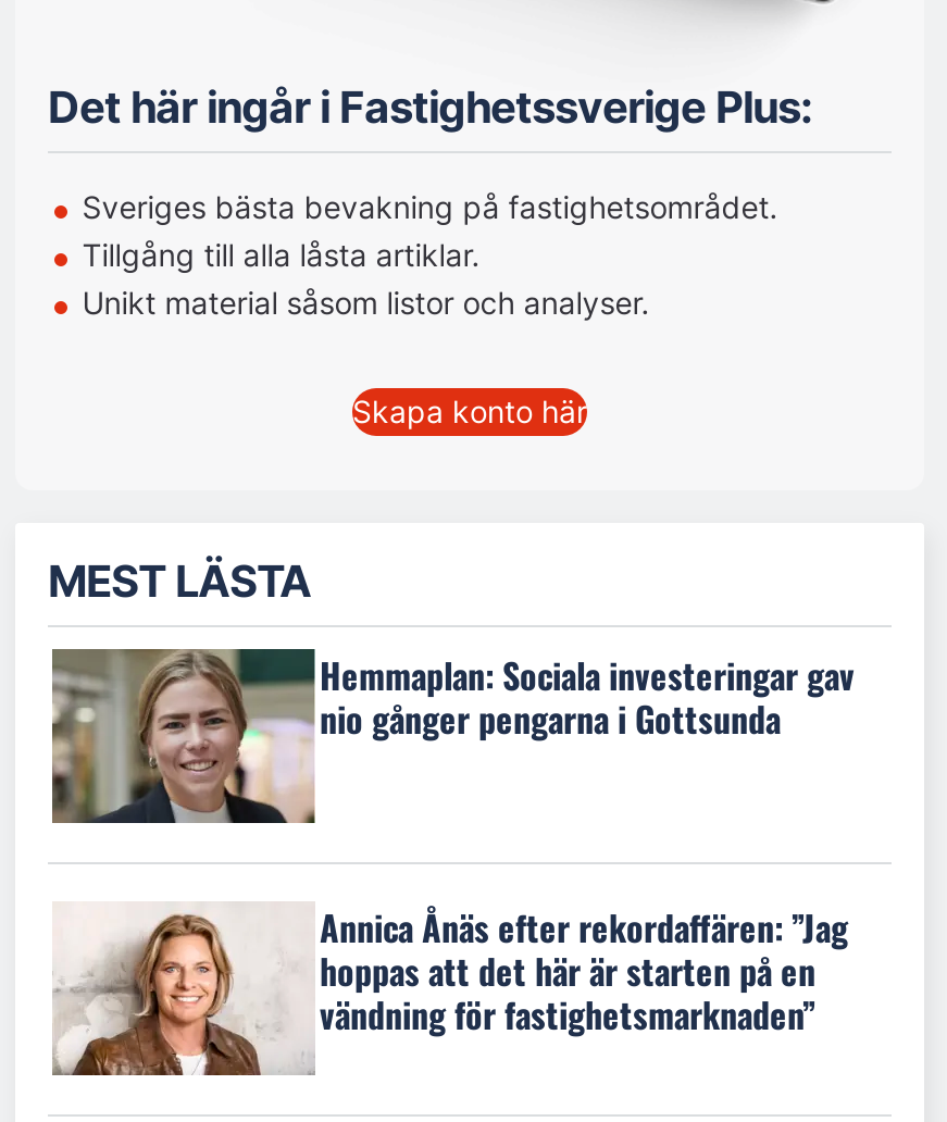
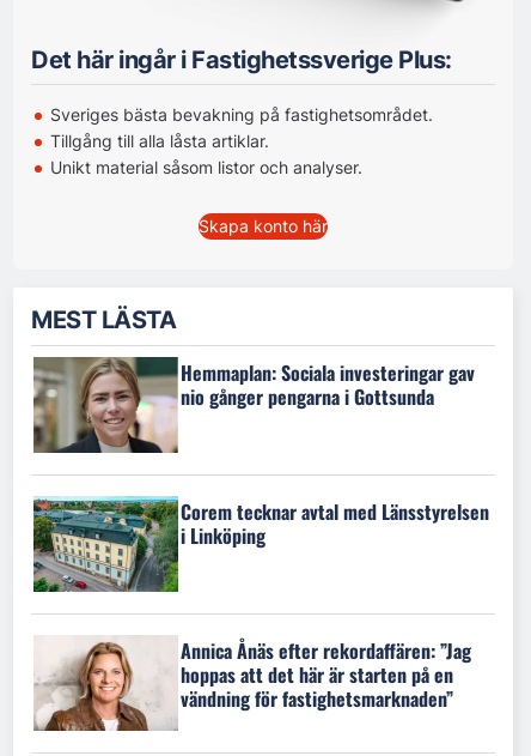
+ [image]
+ Corem tecknar avtal med Länsstyrelsen
+ i Linköping
